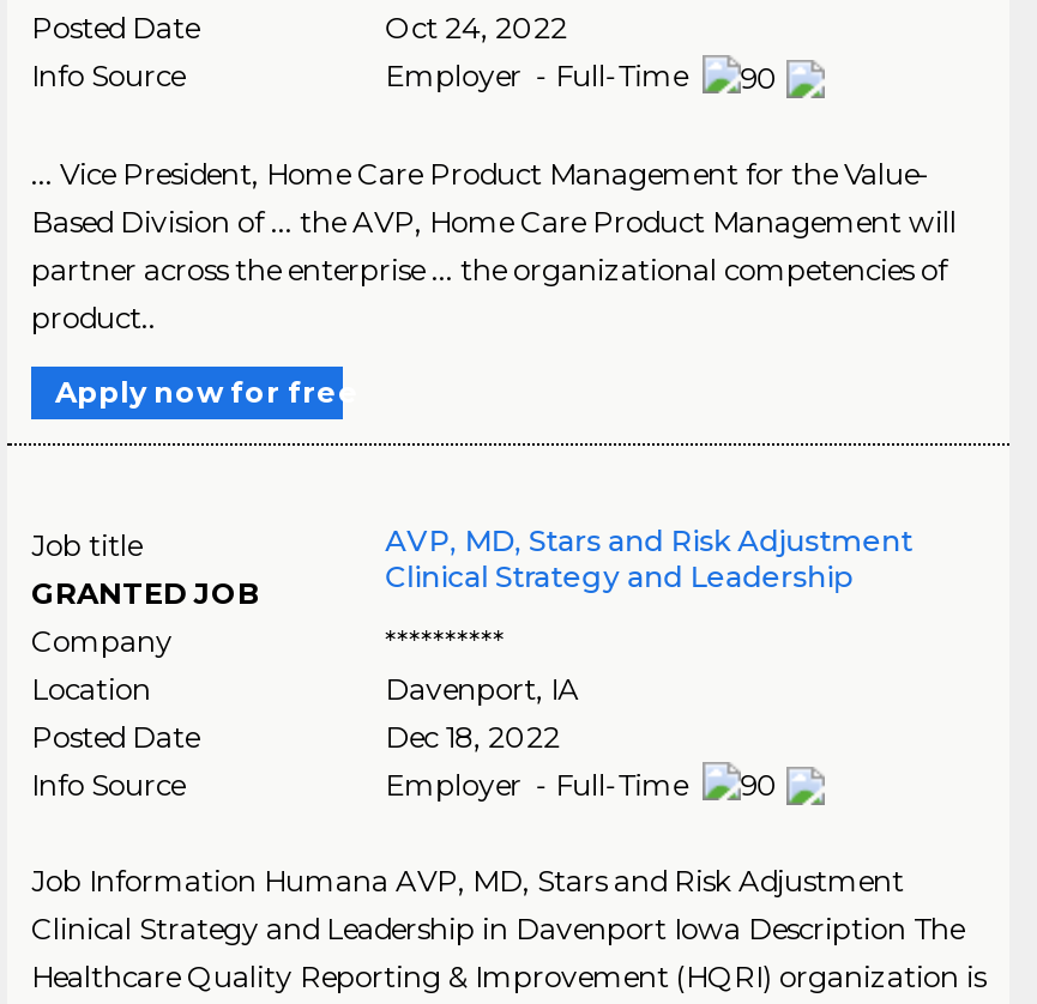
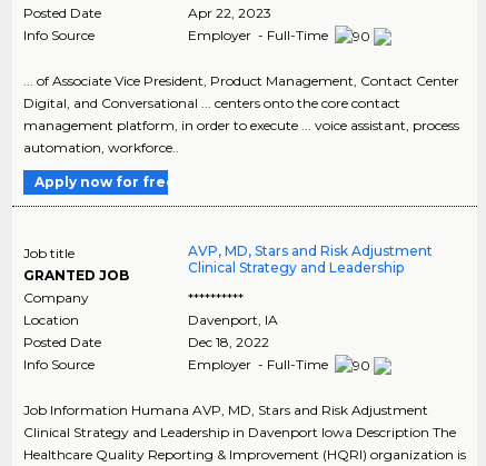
- Oct 24, 2022
+ Apr 22, 2023

- ... Vice President, Home Care Product Management for the Value-
- Based Division of ... the AVP, Home Care Product Management will
- partner across the enterprise ... the organizational competencies of
- product..
+ ... of Associate Vice President, Product Management, Contact Center
+ Digital, and Conversational ... centers onto the core contact
+ management platform, in order to execute ... voice assistant, process
+ automation, workforce..
